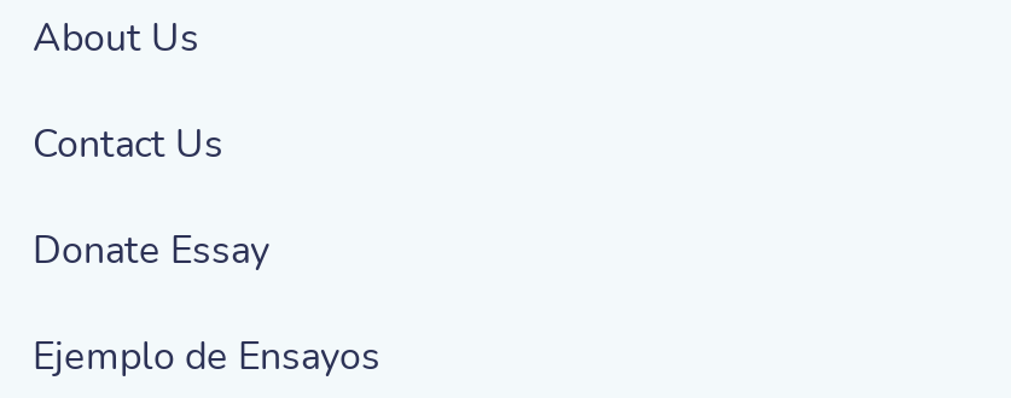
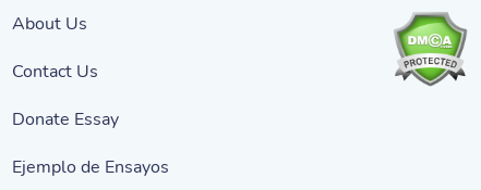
+ [image]
